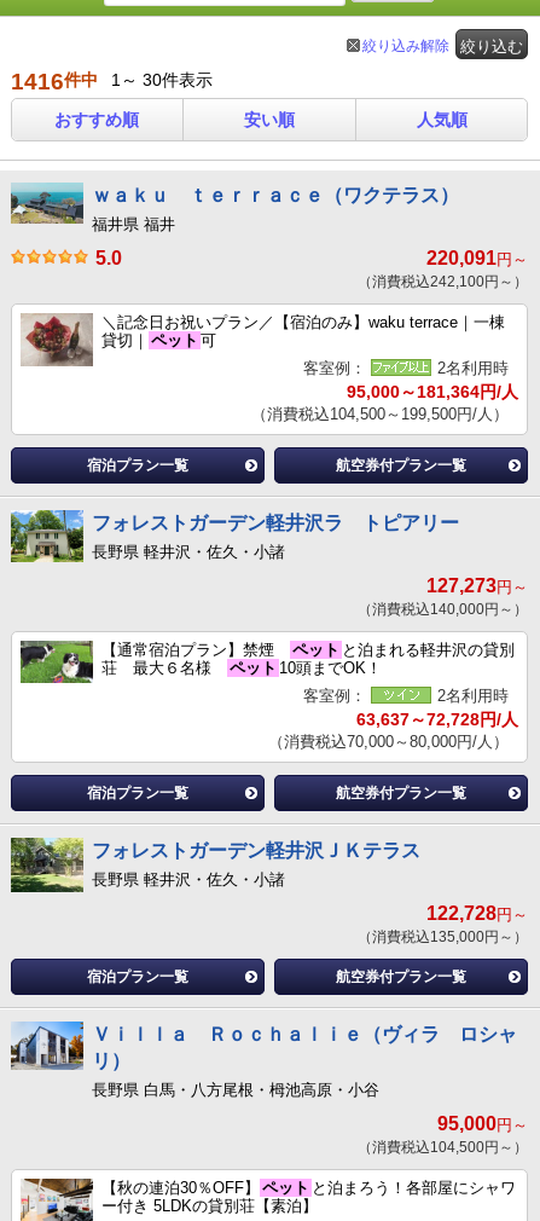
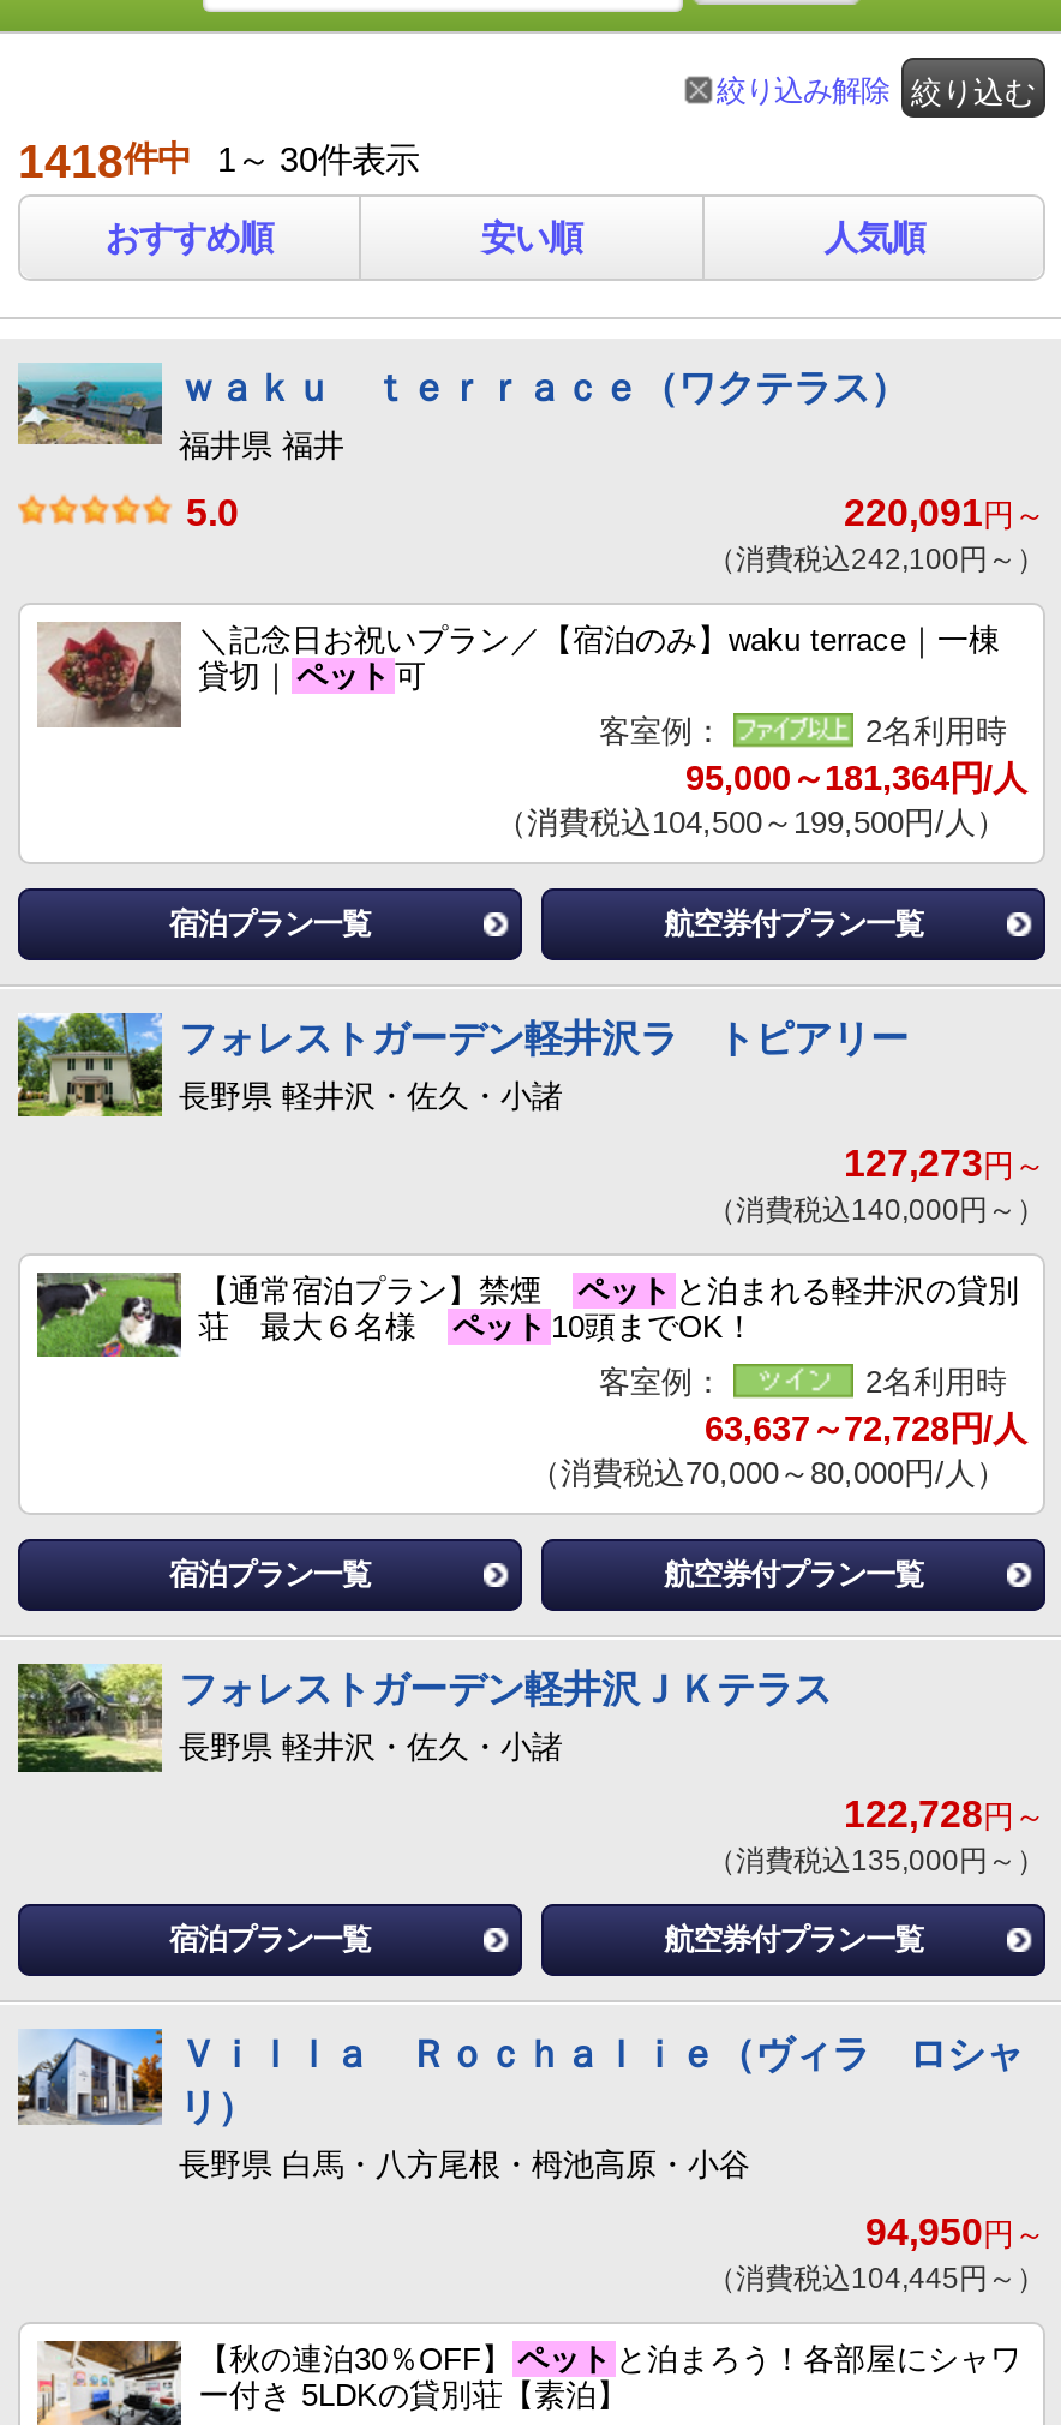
- 1416件中 1～ 30件表示
+ 1418件中 1～ 30件表示

- 95,000円～
+ 94,950円～

- （消費税込104,500円～）
+ （消費税込104,445円～）
